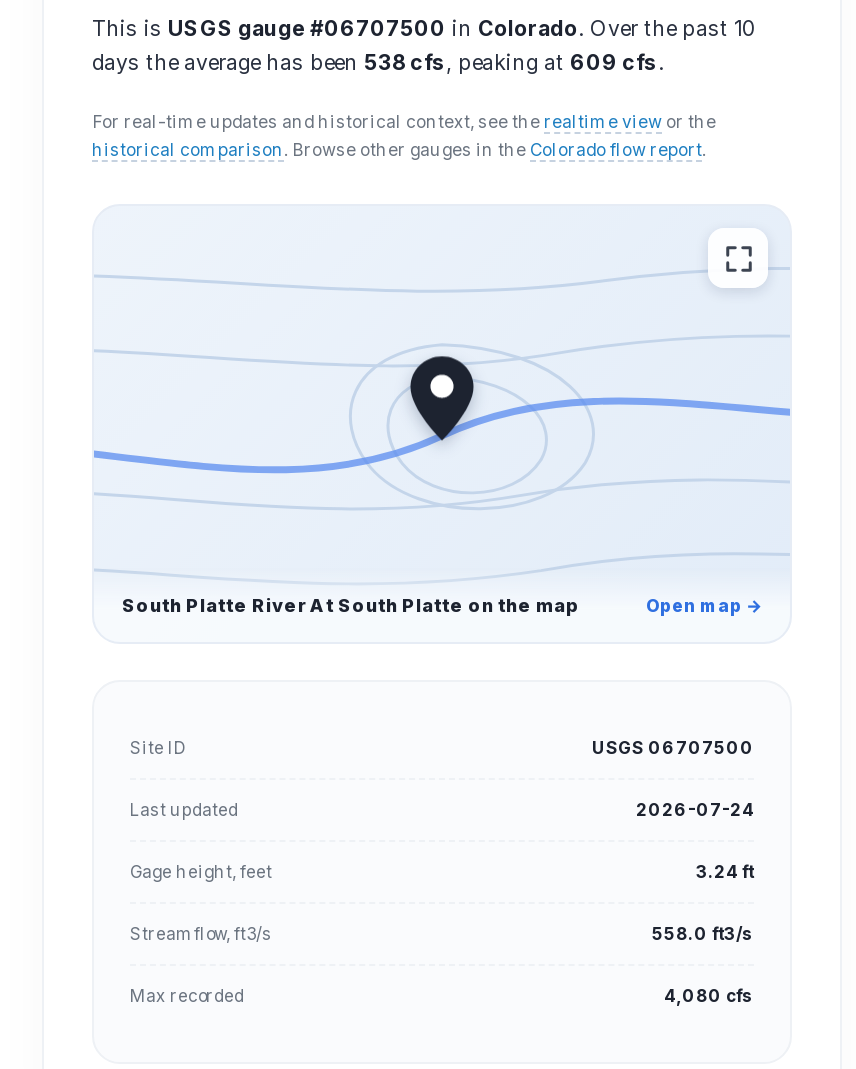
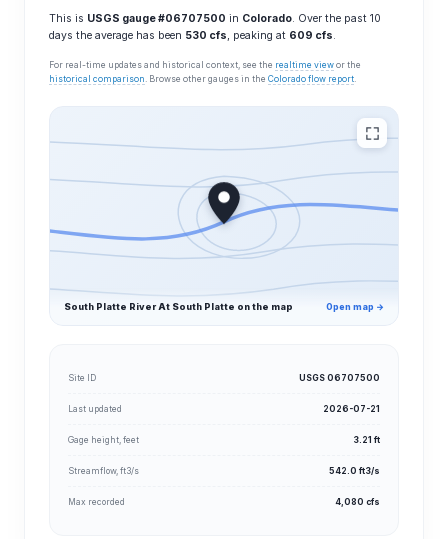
- days the average has been 538 cfs, peaking at 609 cfs.
+ days the average has been 530 cfs, peaking at 609 cfs.

- 2026-07-24
+ 2026-07-21

- 3.24 ft
+ 3.21 ft

- 558.0 ft3/s
+ 542.0 ft3/s
